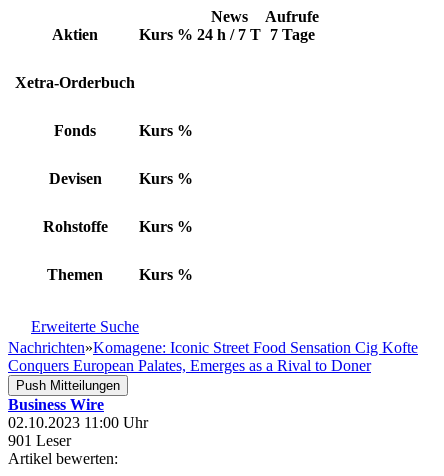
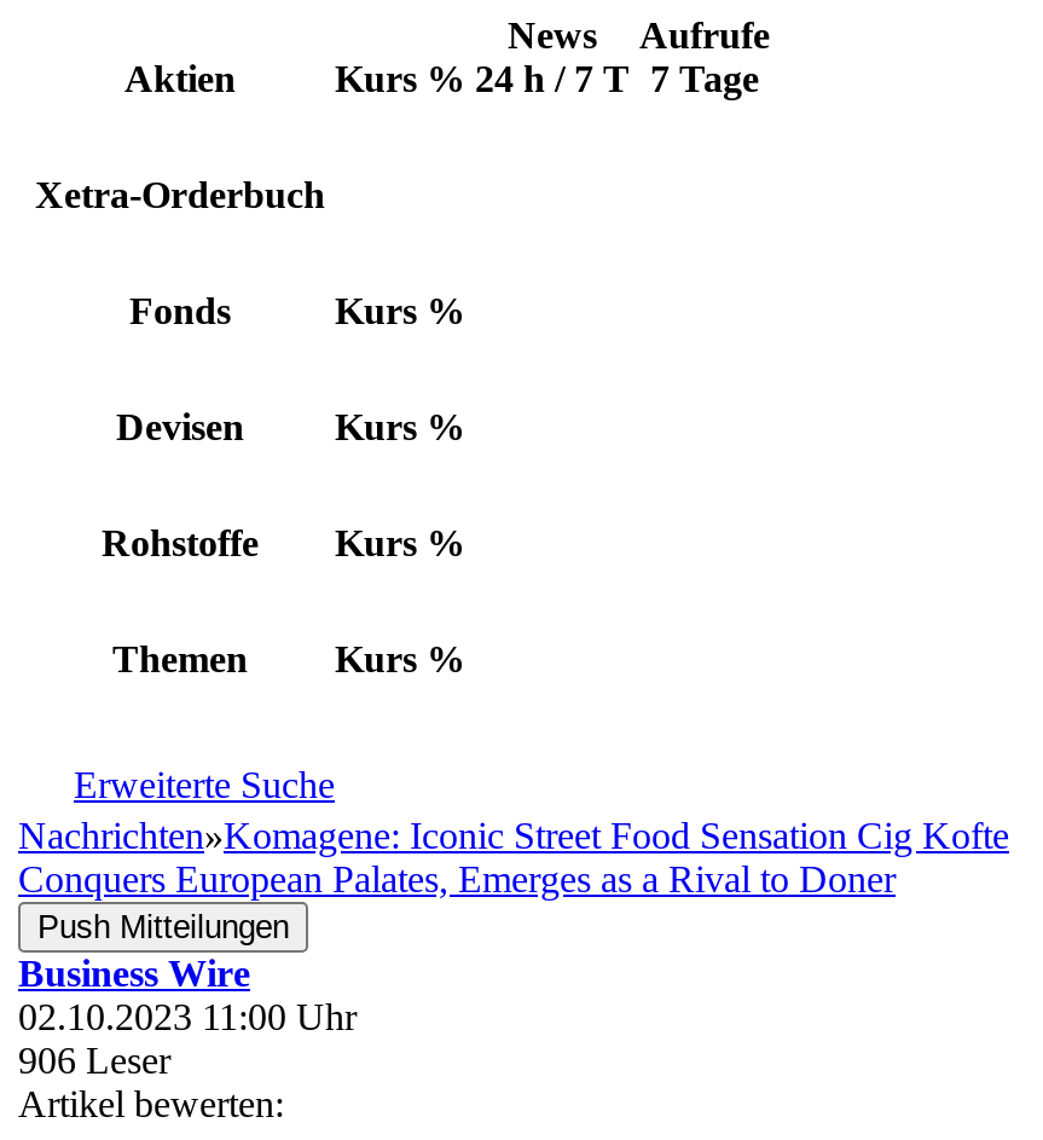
- 901 Leser
+ 906 Leser
